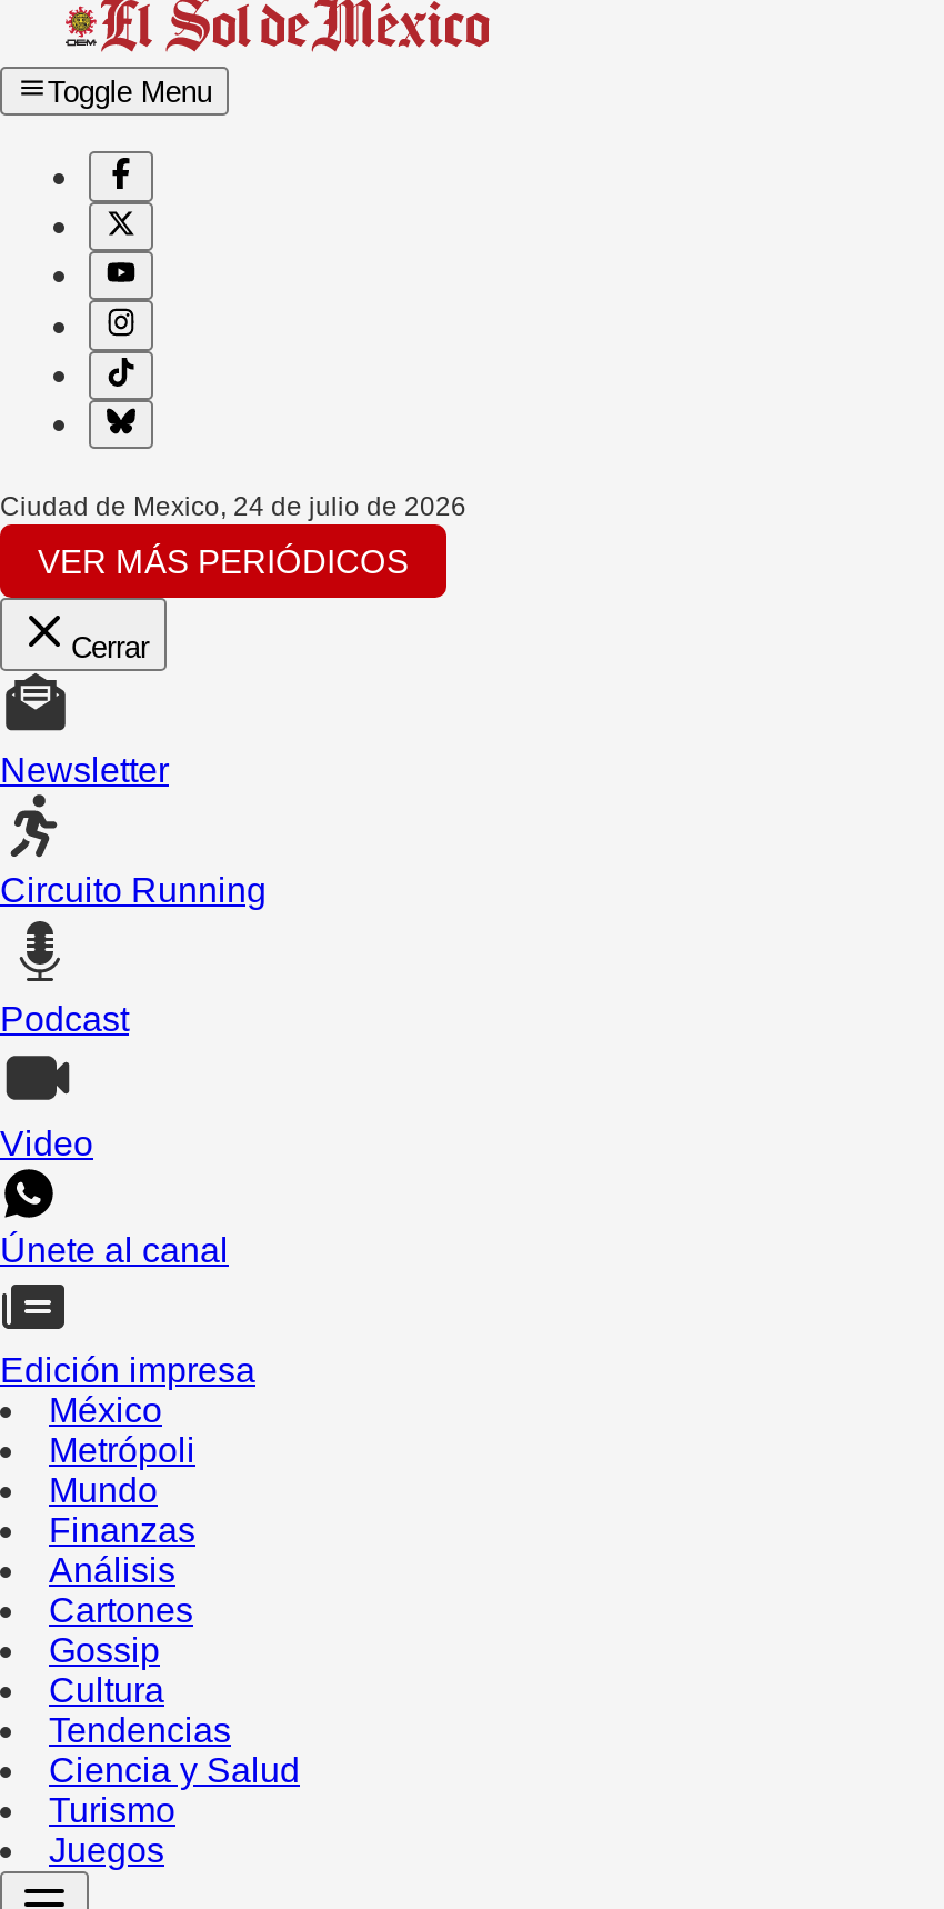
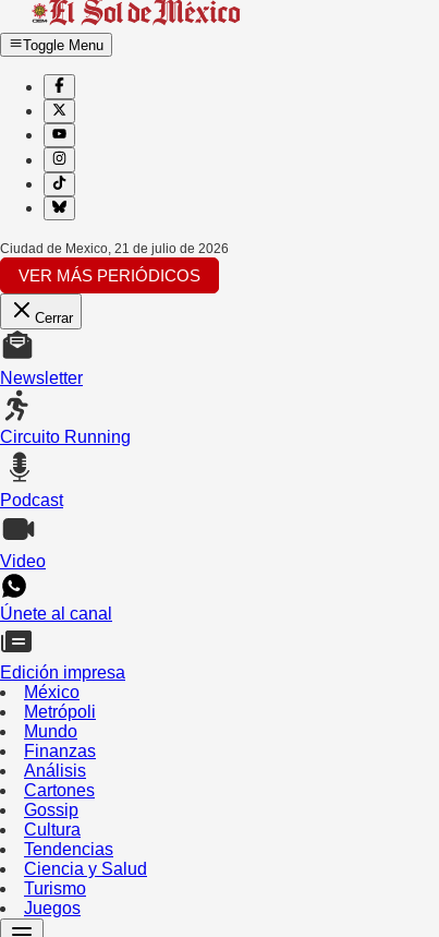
- Ciudad de Mexico, 24 de julio de 2026
+ Ciudad de Mexico, 21 de julio de 2026
